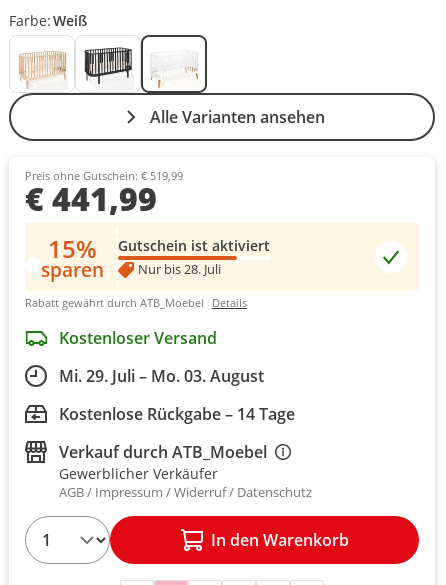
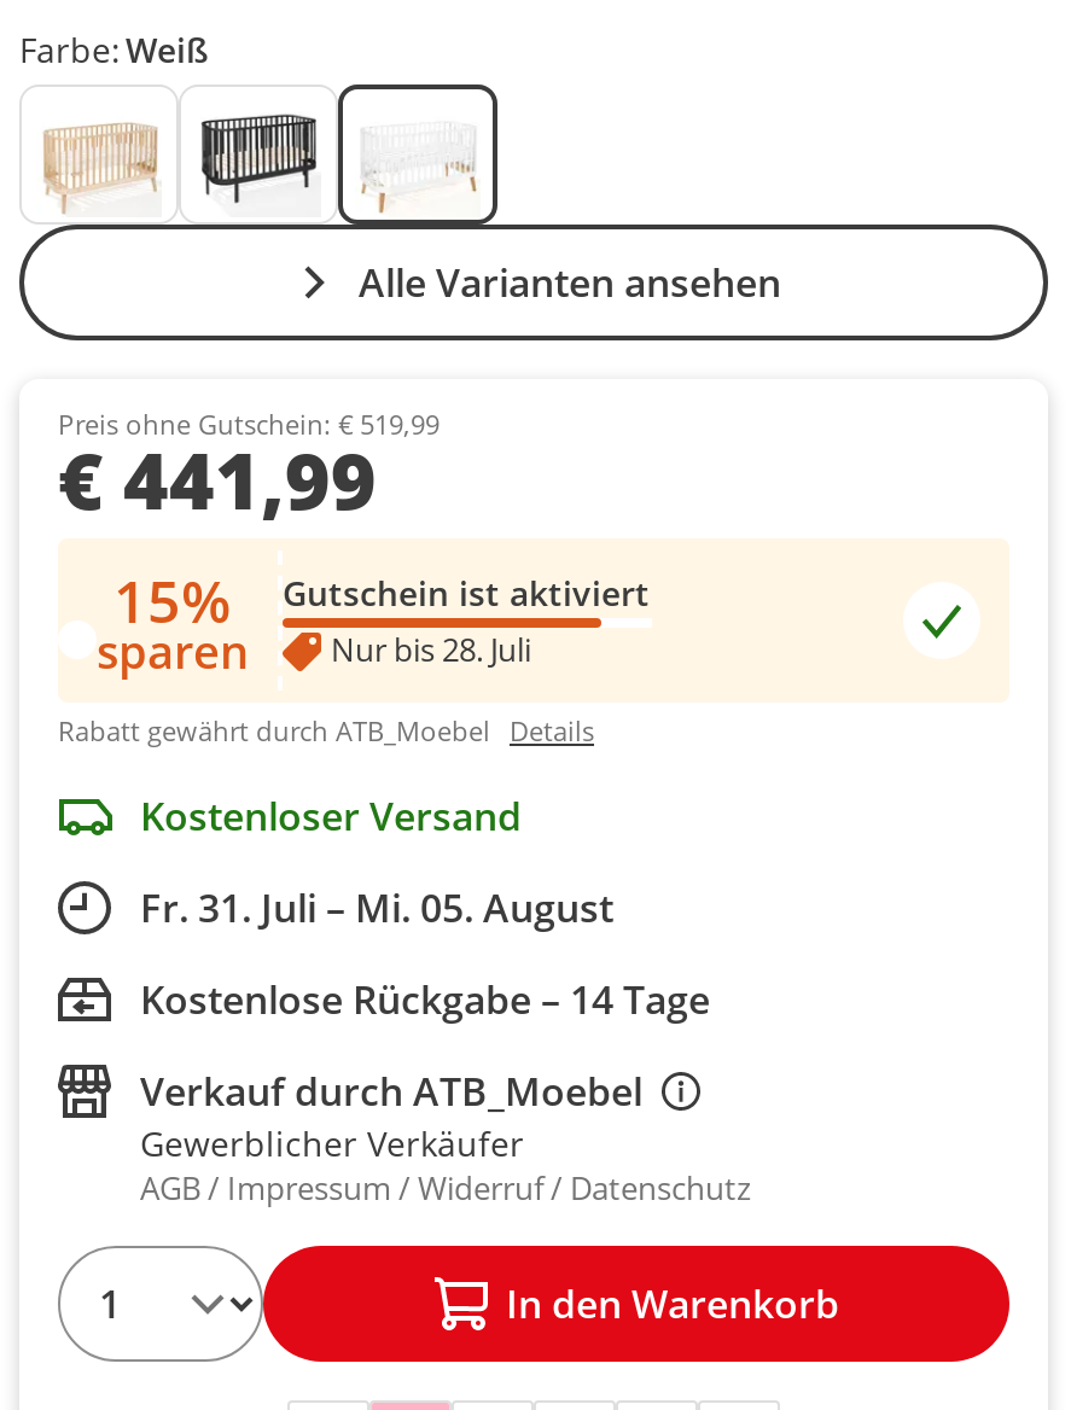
- Mi. 29. Juli – Mo. 03. August
+ Fr. 31. Juli – Mi. 05. August
